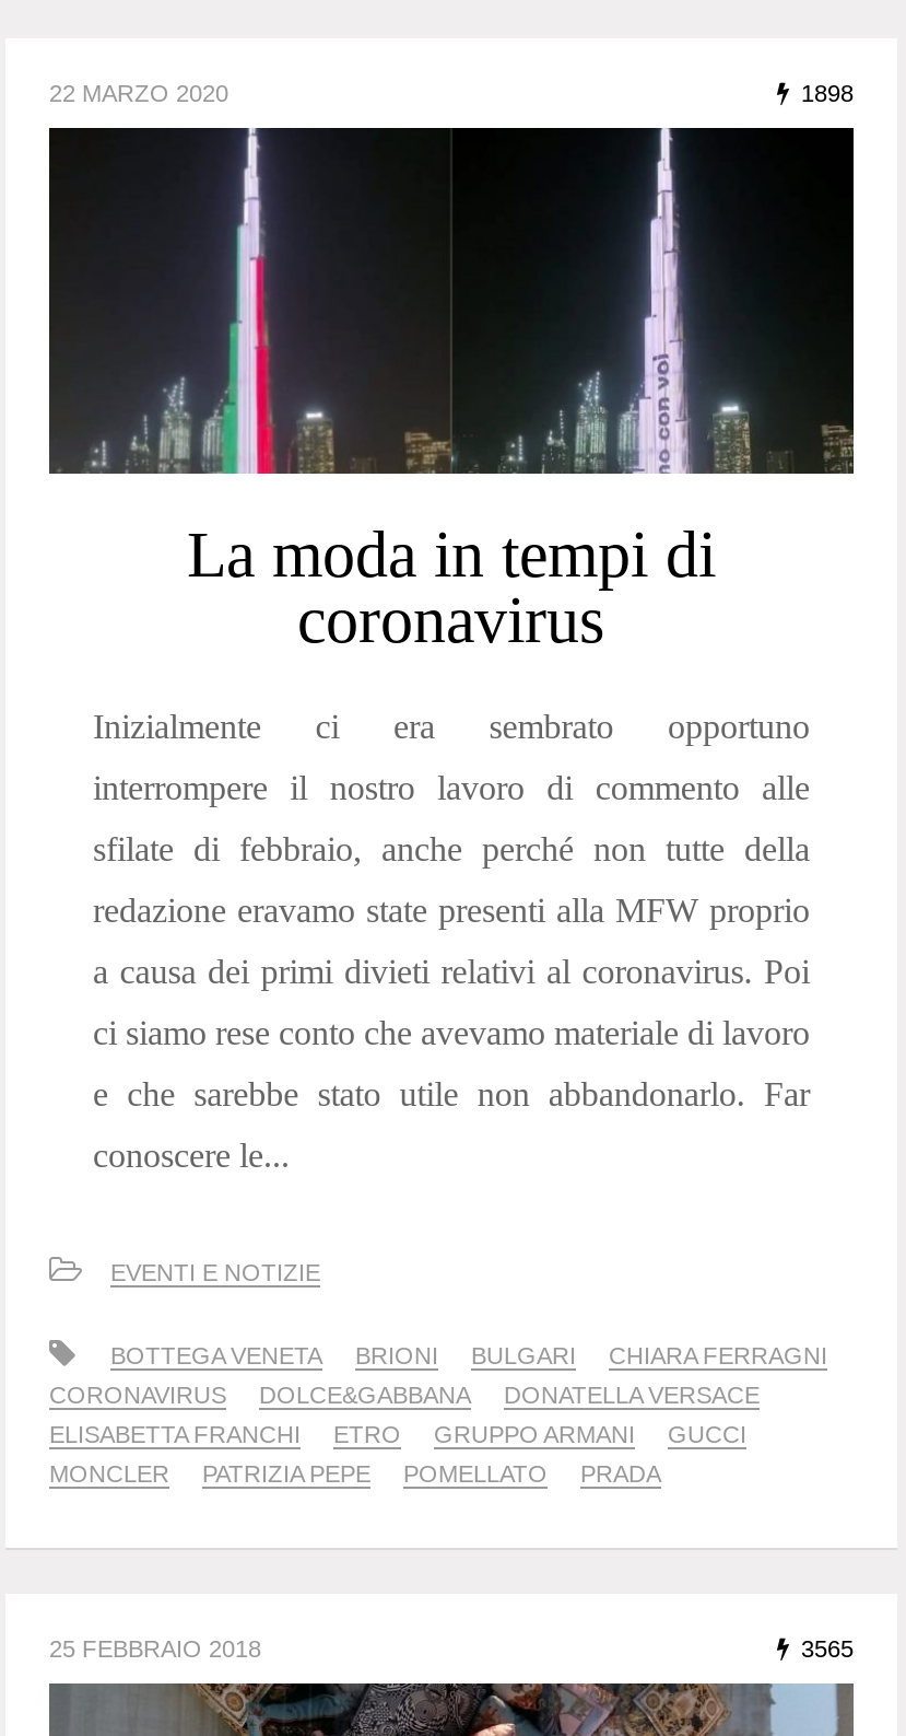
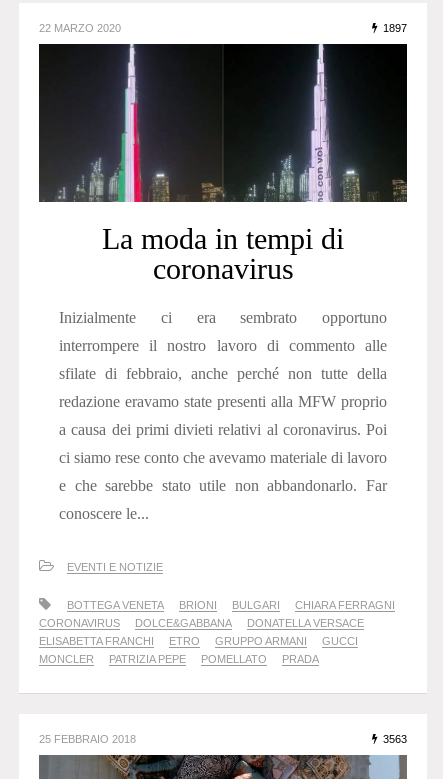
- 1898
+ 1897

- 3565
+ 3563
